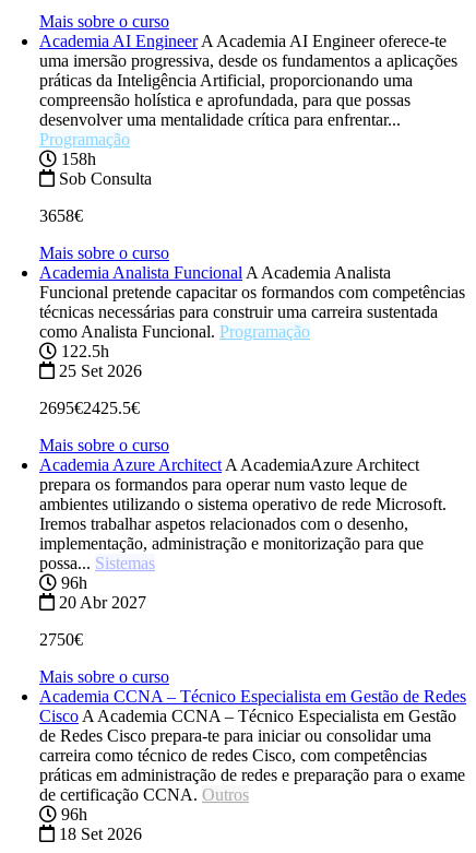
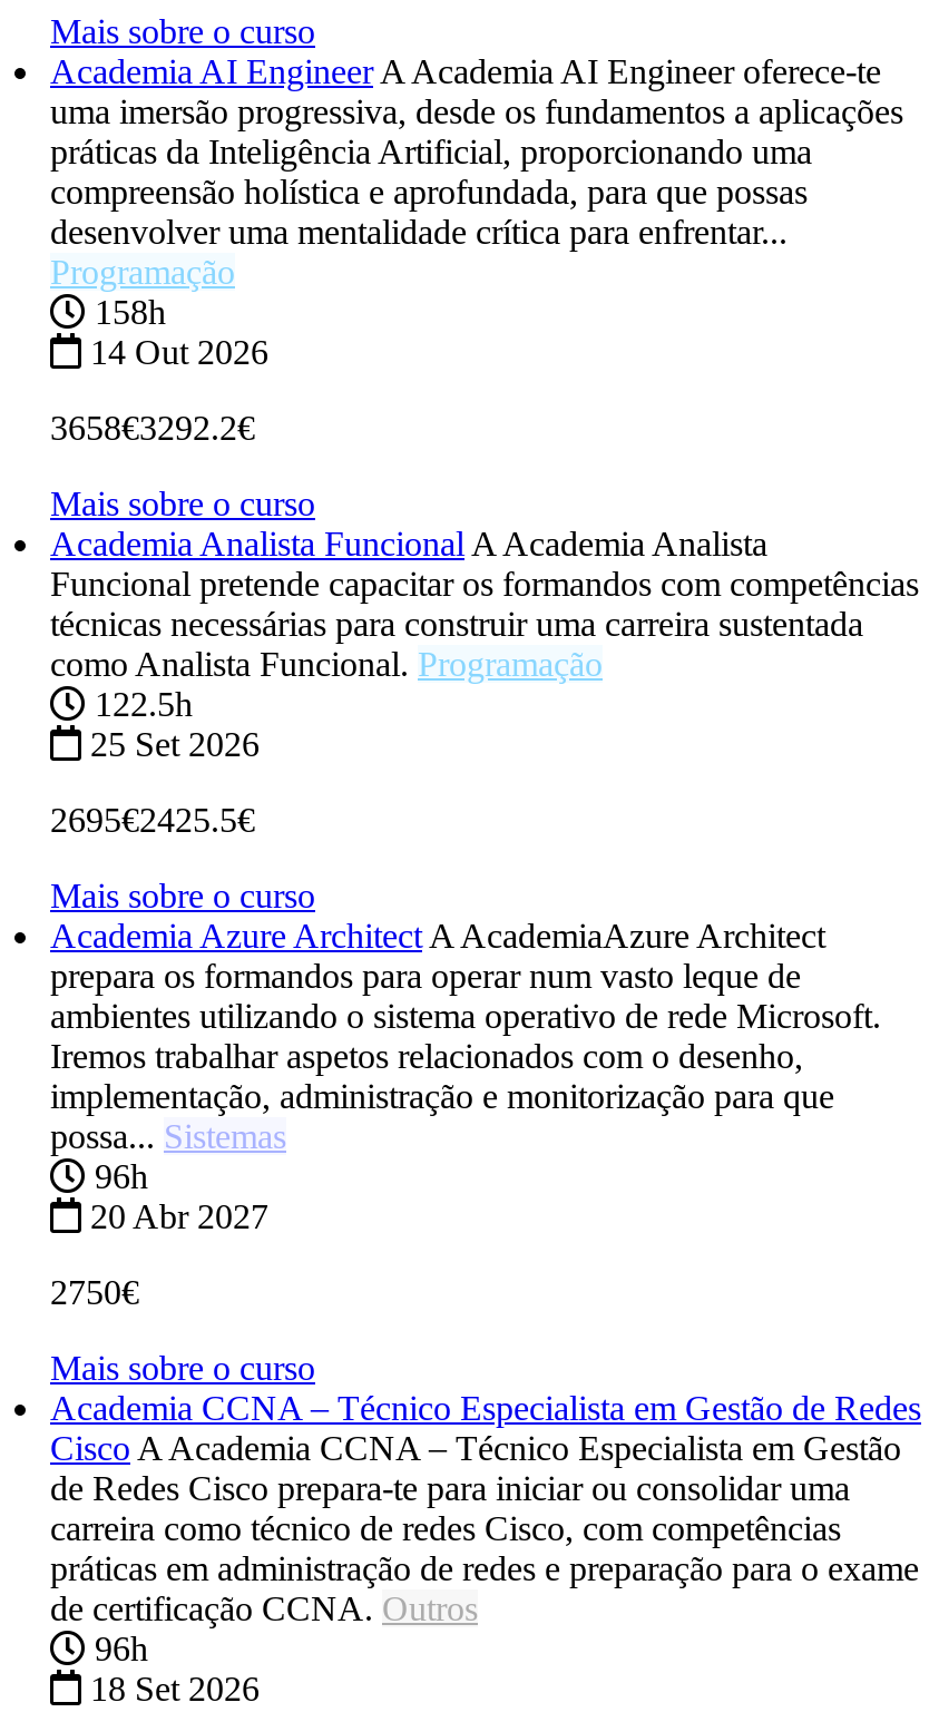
- Sob Consulta
+ 14 Out 2026

- 3658€
+ 3658€3292.2€
